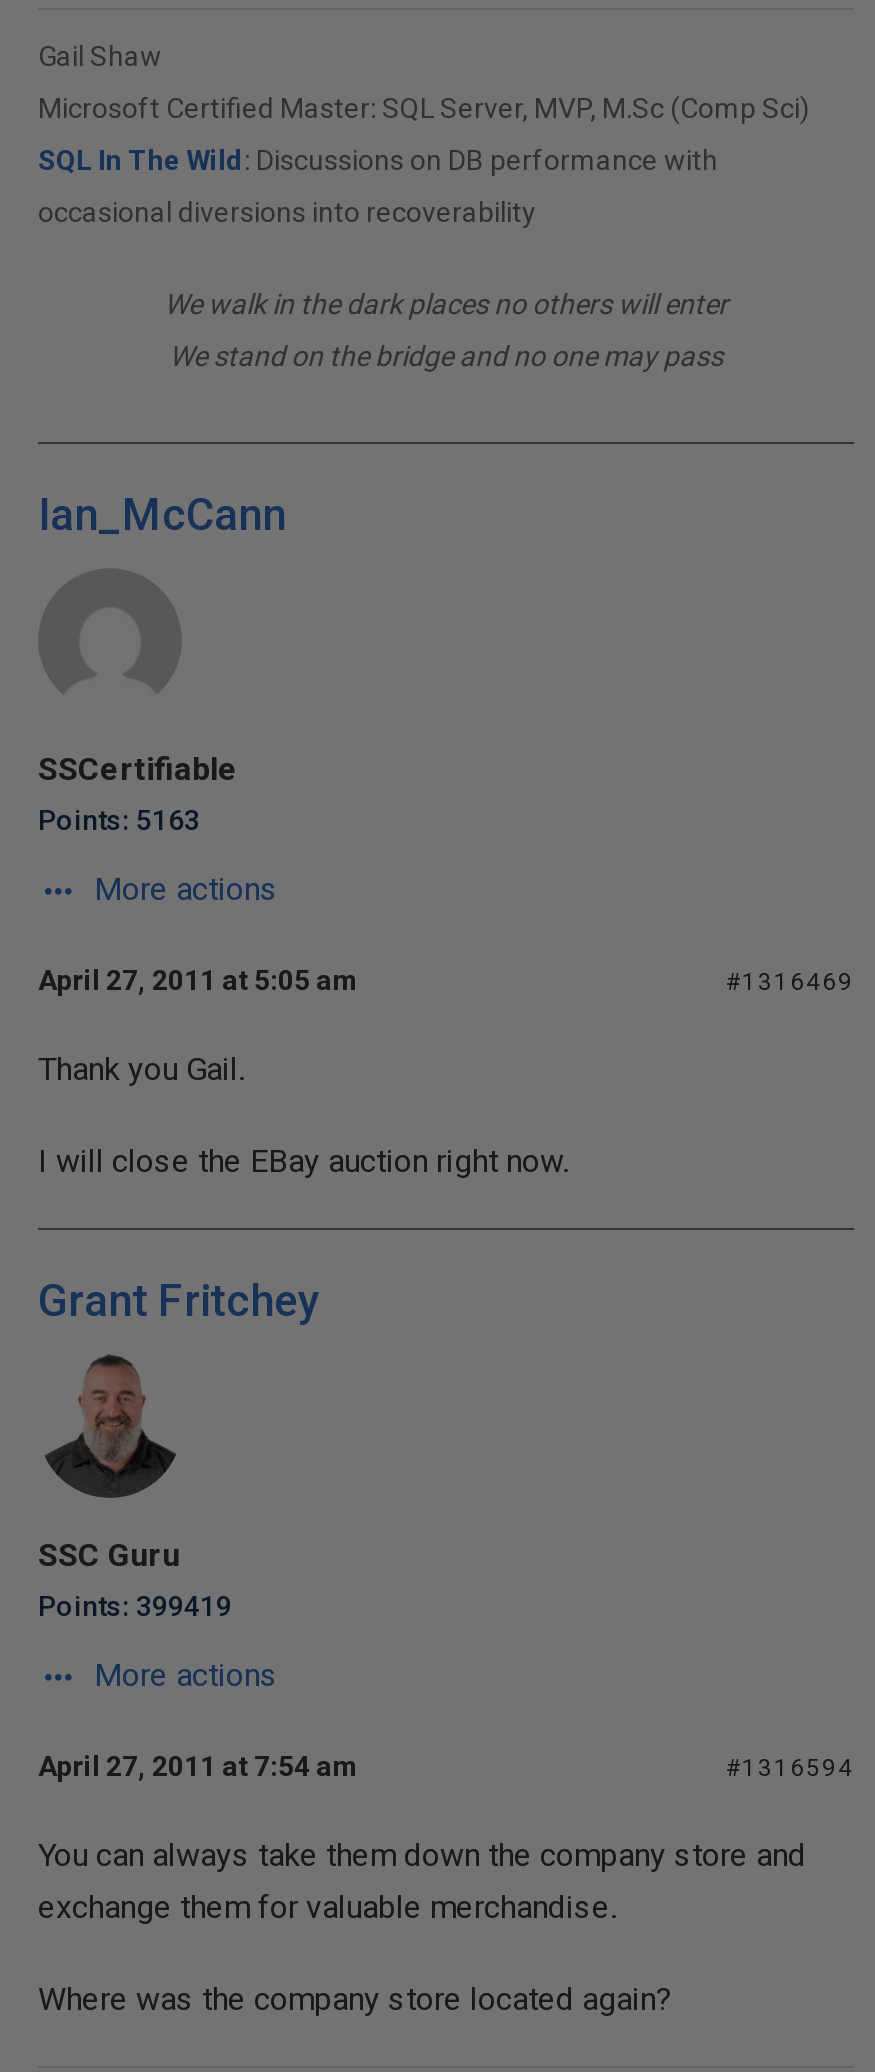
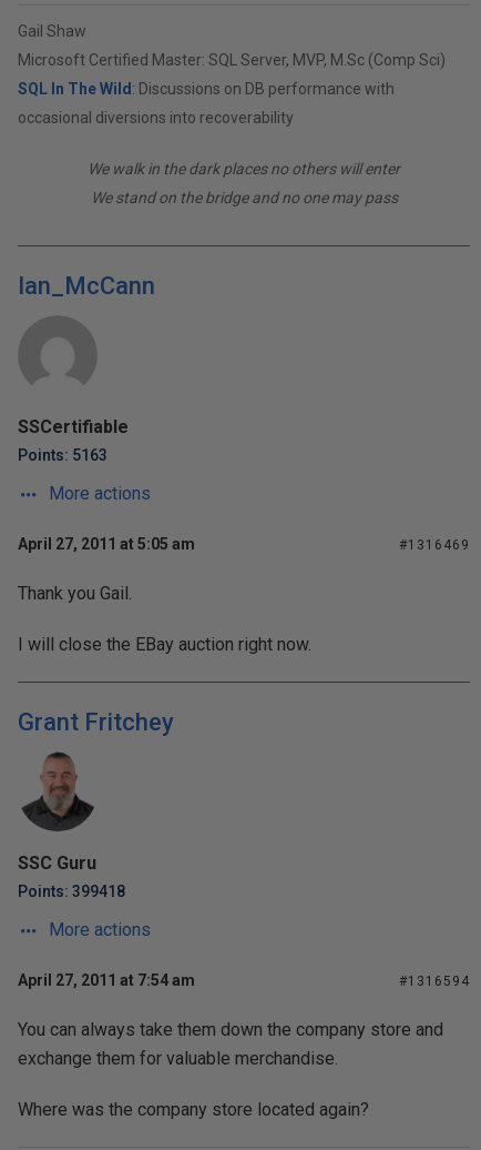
- Points: 399419
+ Points: 399418
